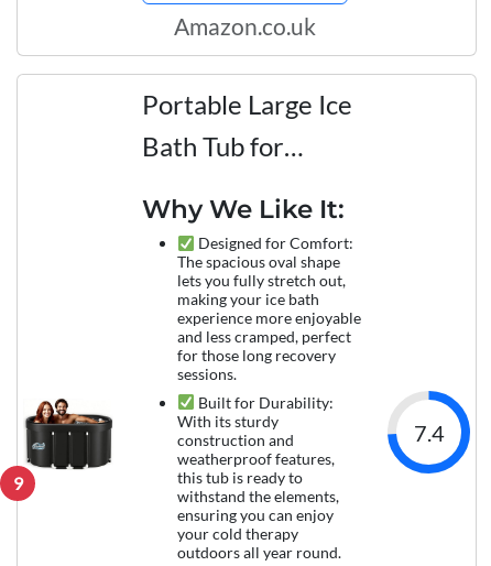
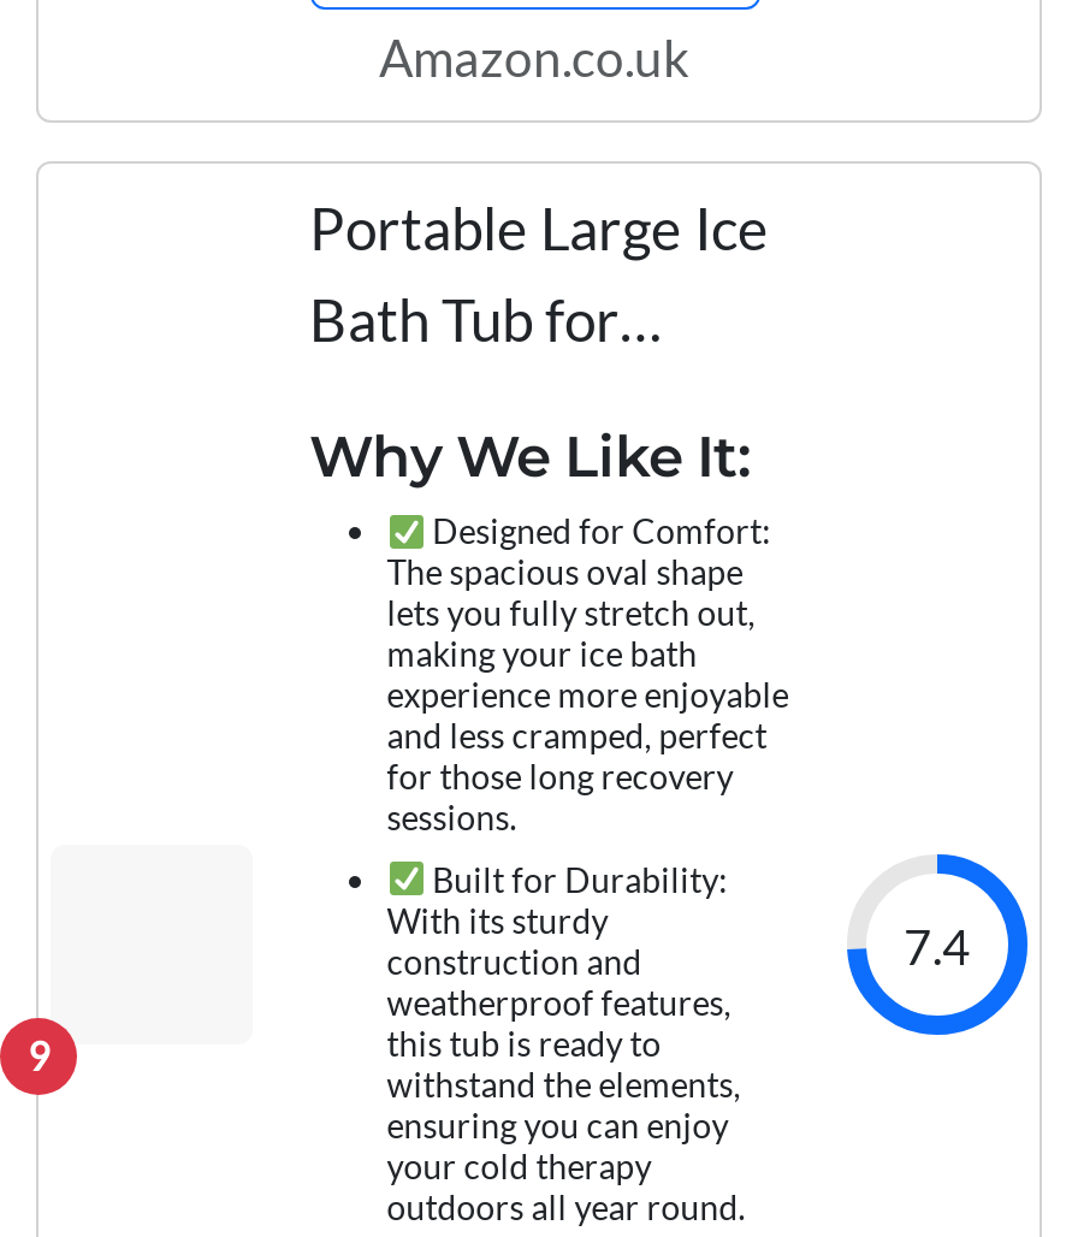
- [image]
